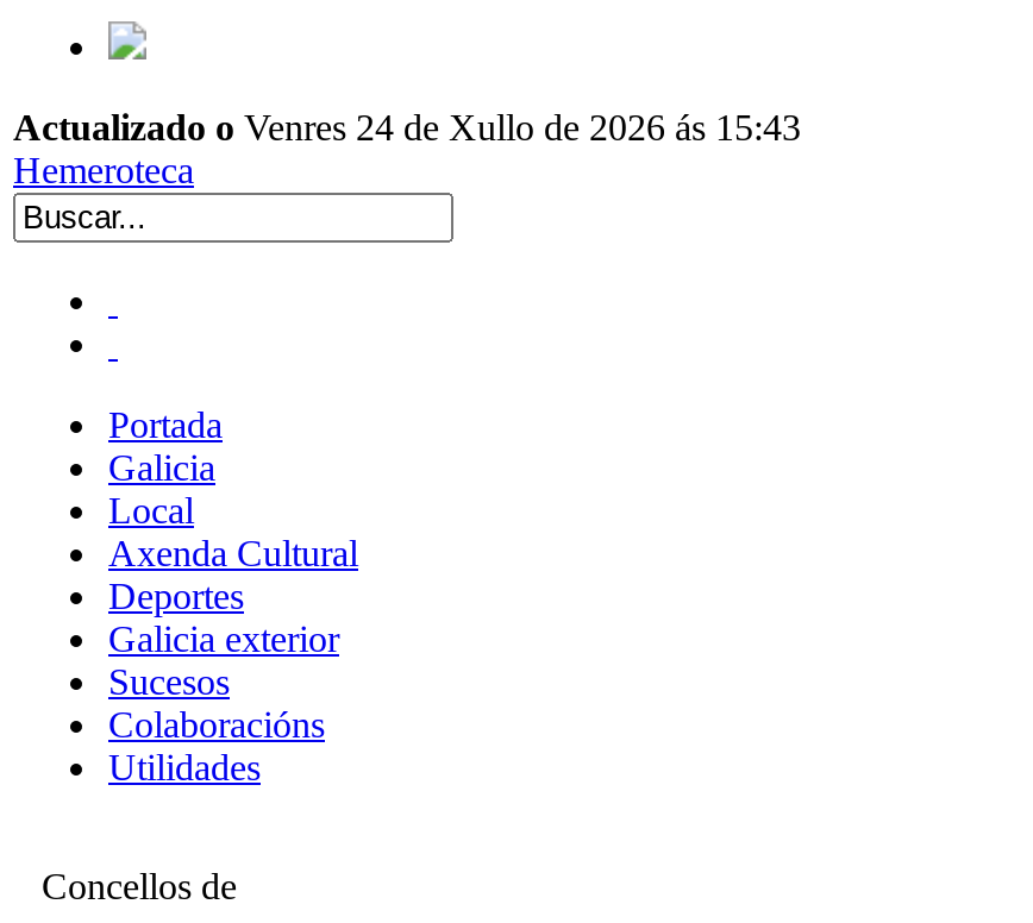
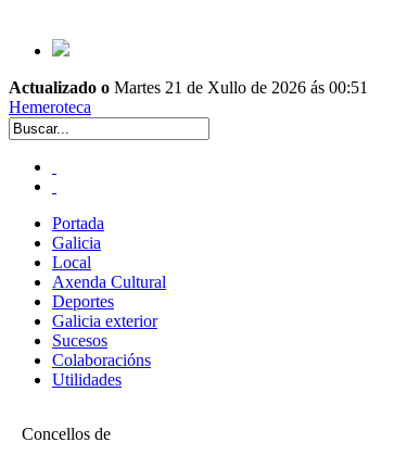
- Actualizado o Venres 24 de Xullo de 2026 ás 15:43
+ Actualizado o Martes 21 de Xullo de 2026 ás 00:51
